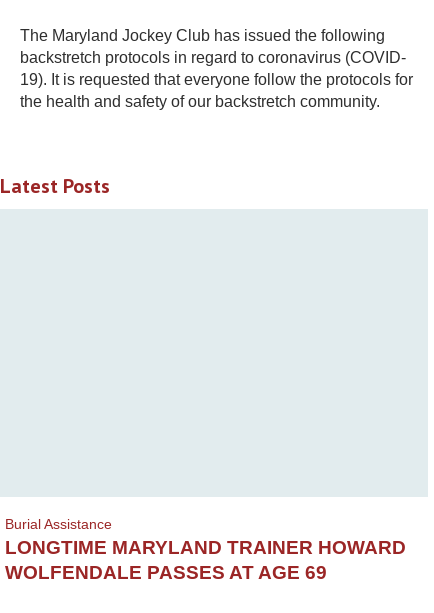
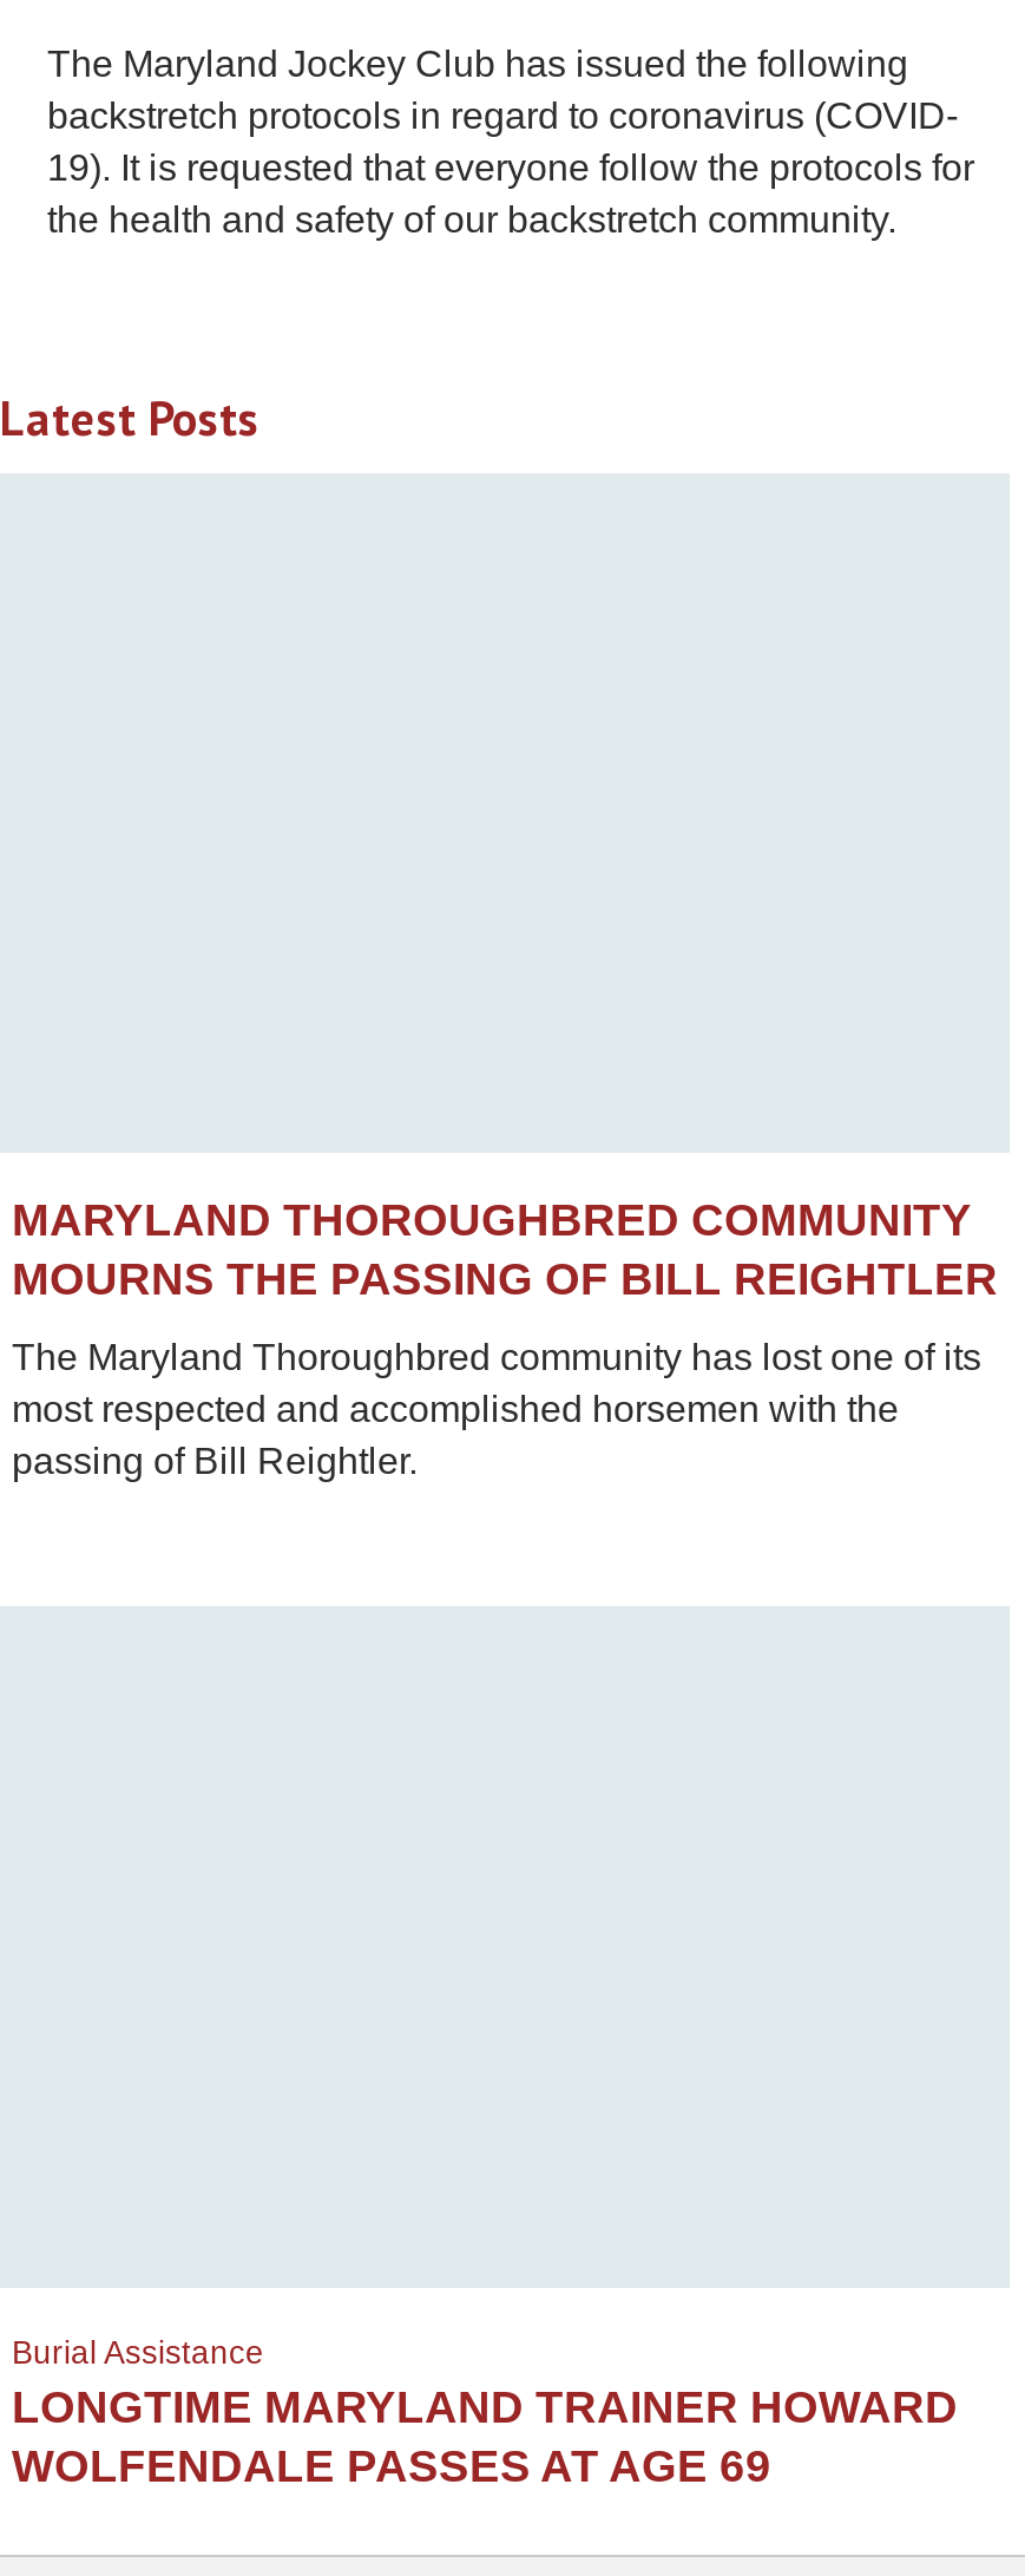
+ MARYLAND THOROUGHBRED COMMUNITY
+ MOURNS THE PASSING OF BILL REIGHTLER
+ The Maryland Thoroughbred community has lost one of its
+ most respected and accomplished horsemen with the
+ passing of Bill Reightler.
